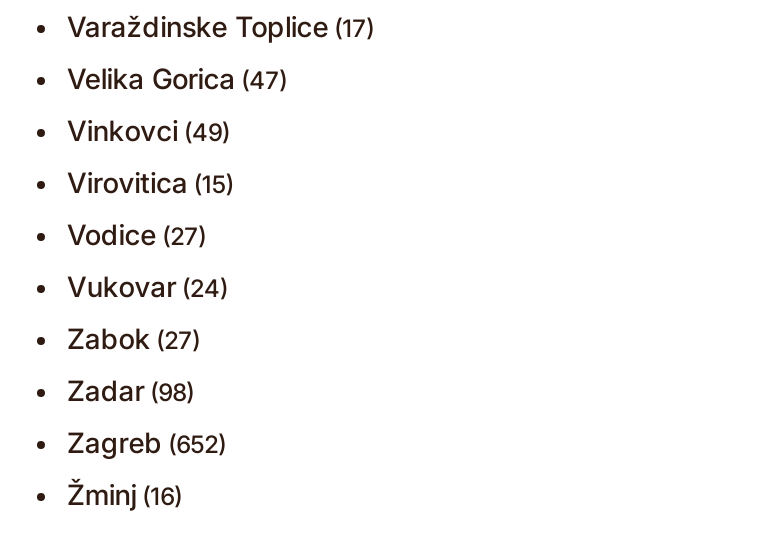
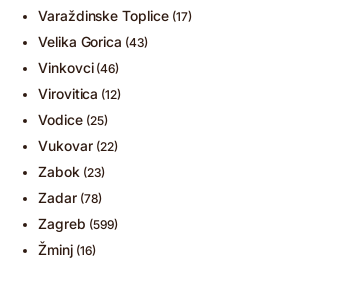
- Velika Gorica (47)
+ Velika Gorica (43)

- Vinkovci (49)
+ Vinkovci (46)

- Virovitica (15)
+ Virovitica (12)

- Vodice (27)
+ Vodice (25)

- Vukovar (24)
+ Vukovar (22)

- Zabok (27)
+ Zabok (23)

- Zadar (98)
+ Zadar (78)

- Zagreb (652)
+ Zagreb (599)
